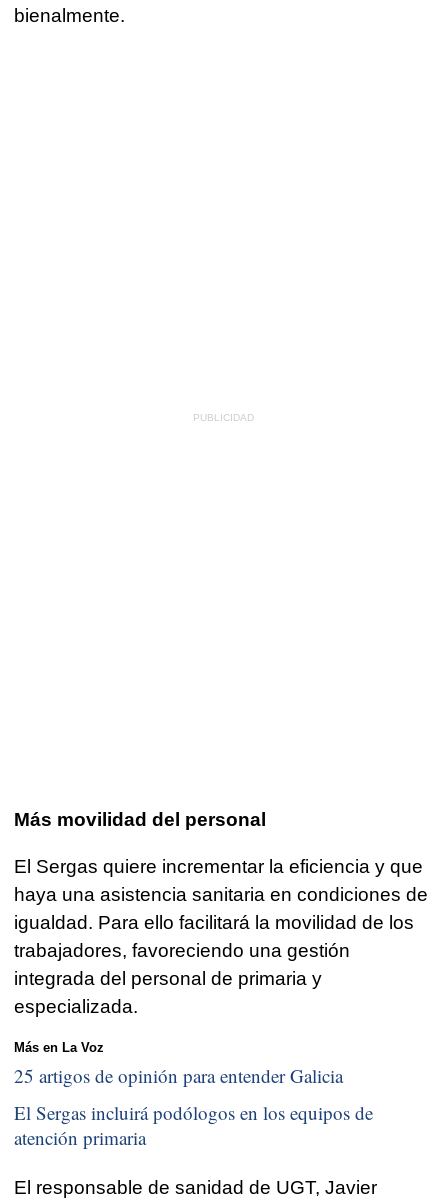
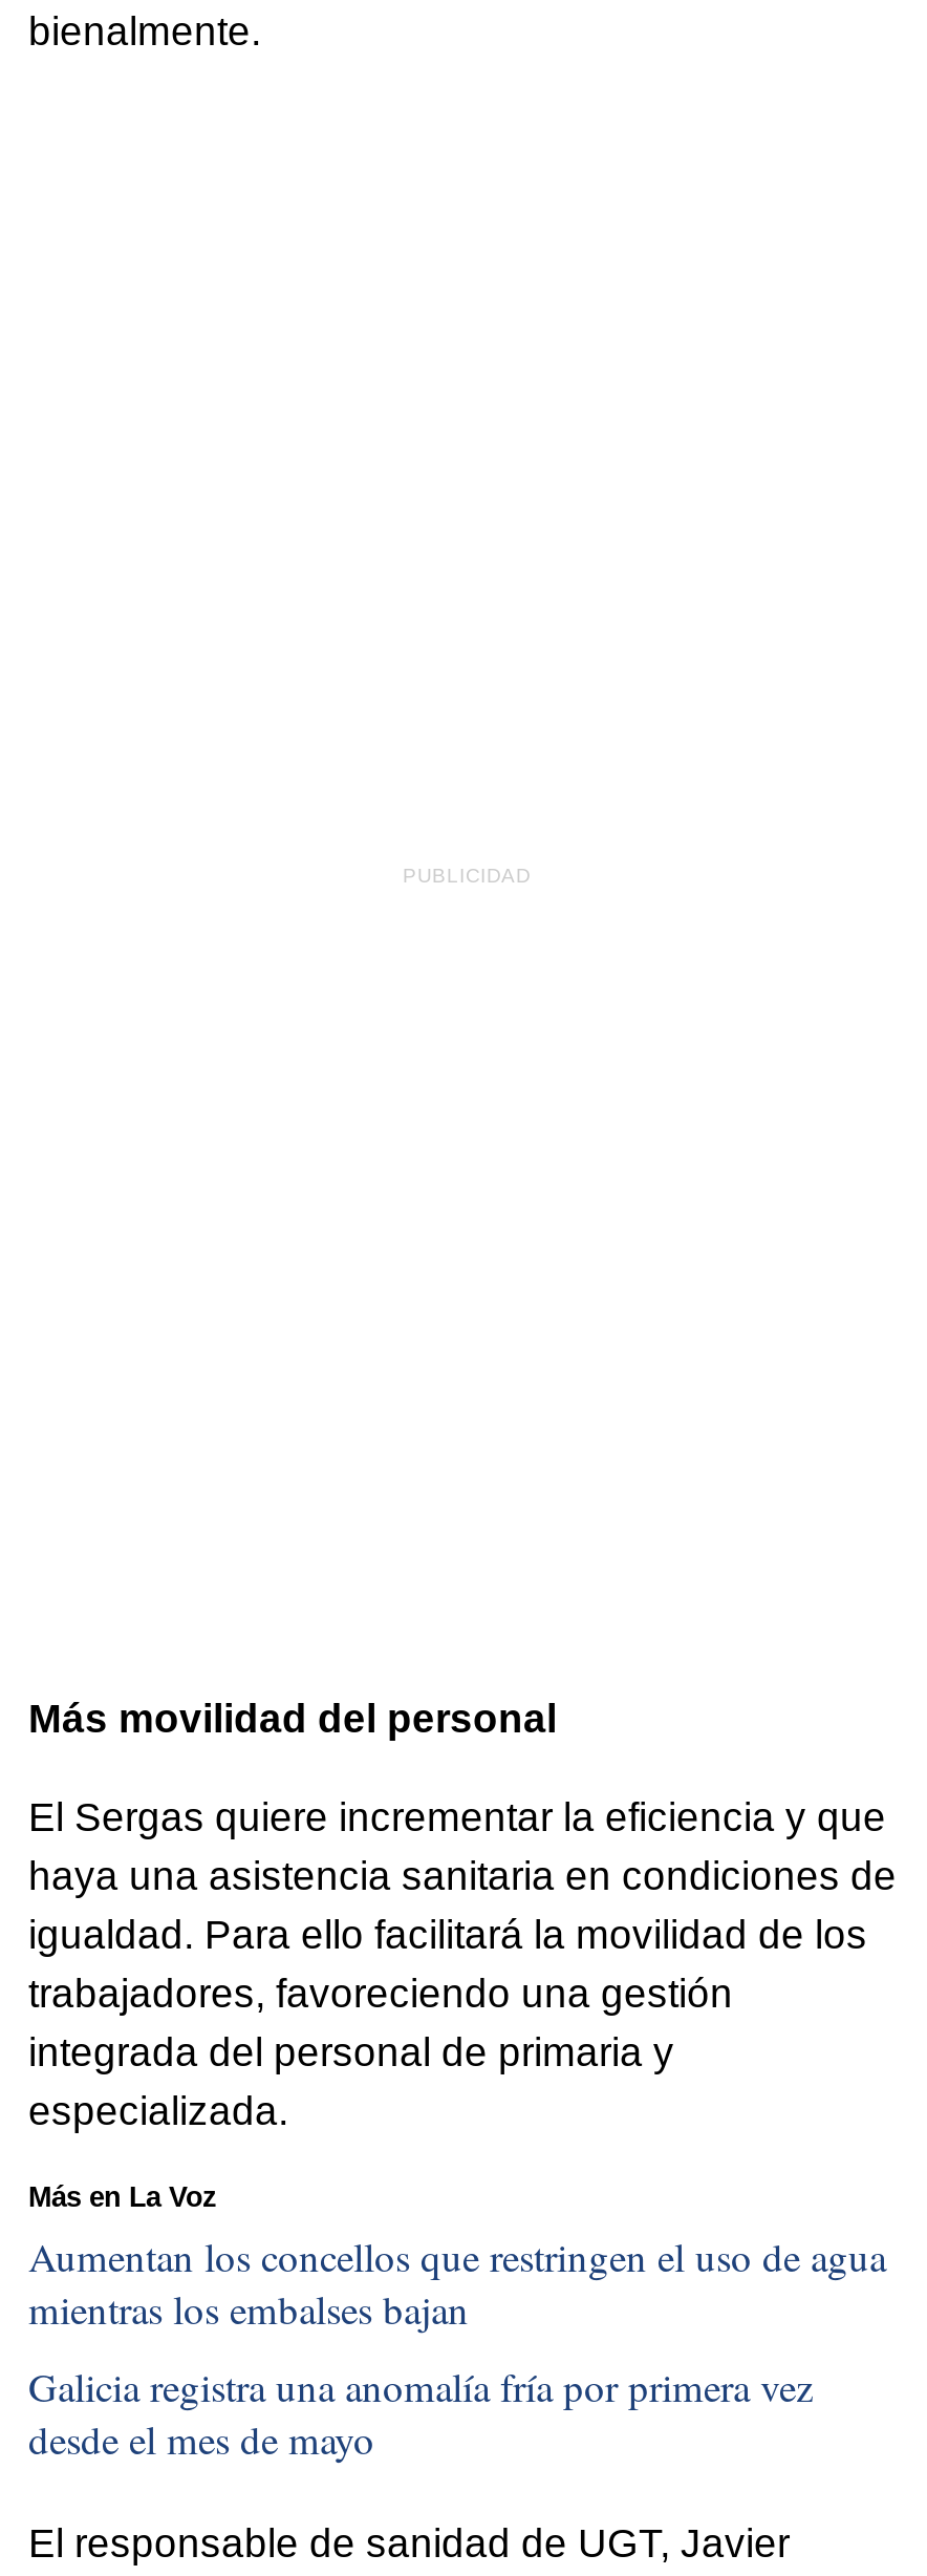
- 25 artigos de opinión para entender Galicia
+ Aumentan los concellos que restringen el uso de agua
+ mientras los embalses bajan

- El Sergas incluirá podólogos en los equipos de
- atención primaria
+ Galicia registra una anomalía fría por primera vez
+ desde el mes de mayo
